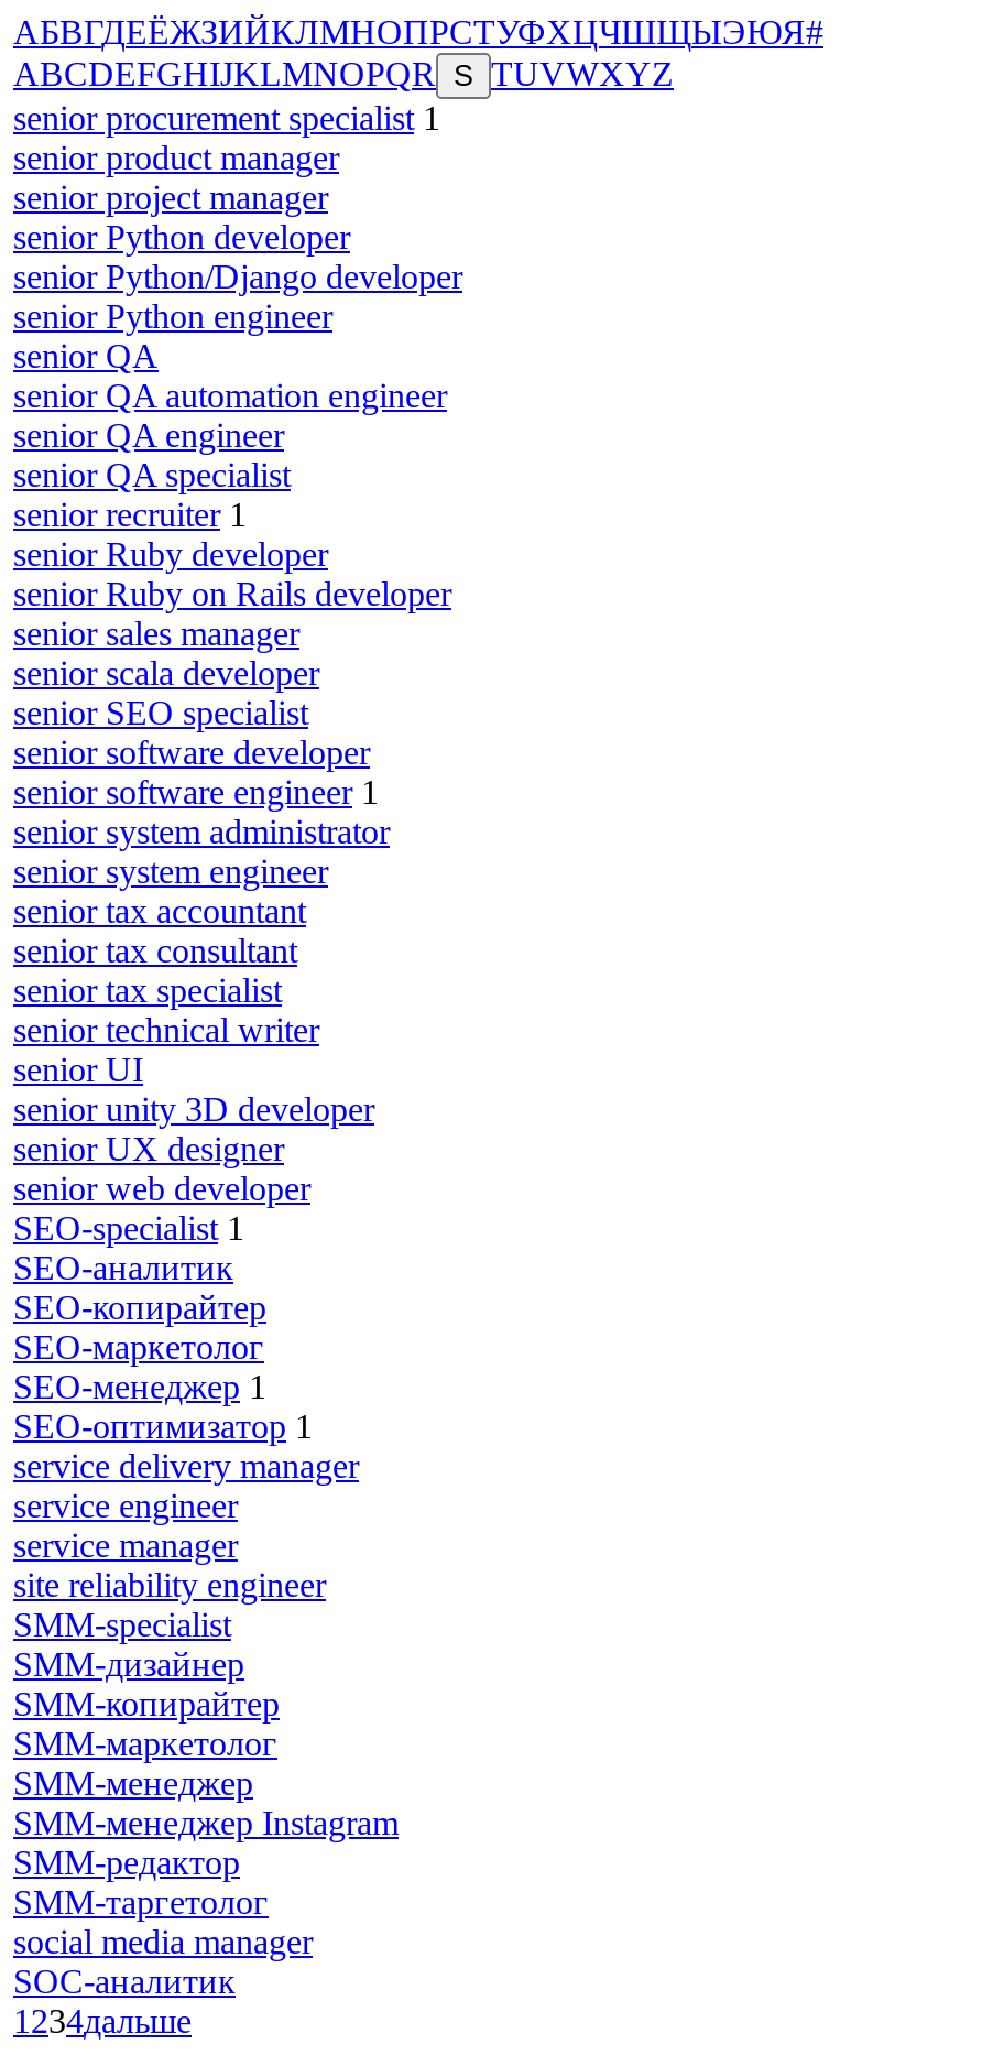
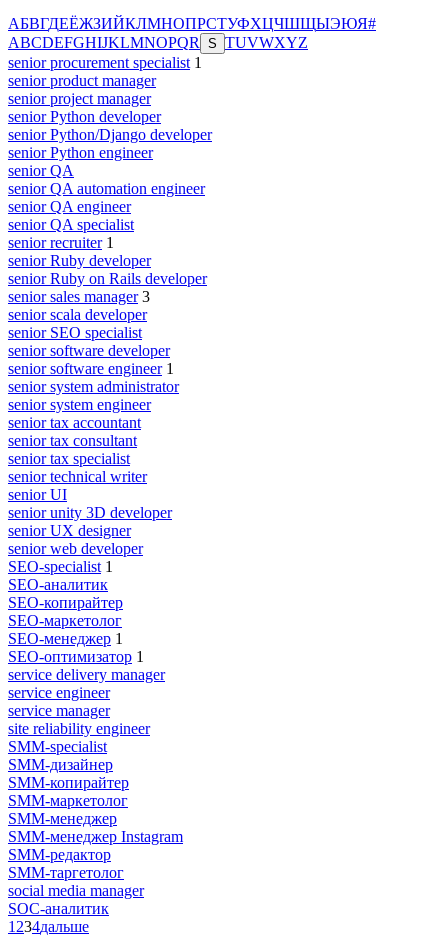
- senior sales manager
+ senior sales manager 3
